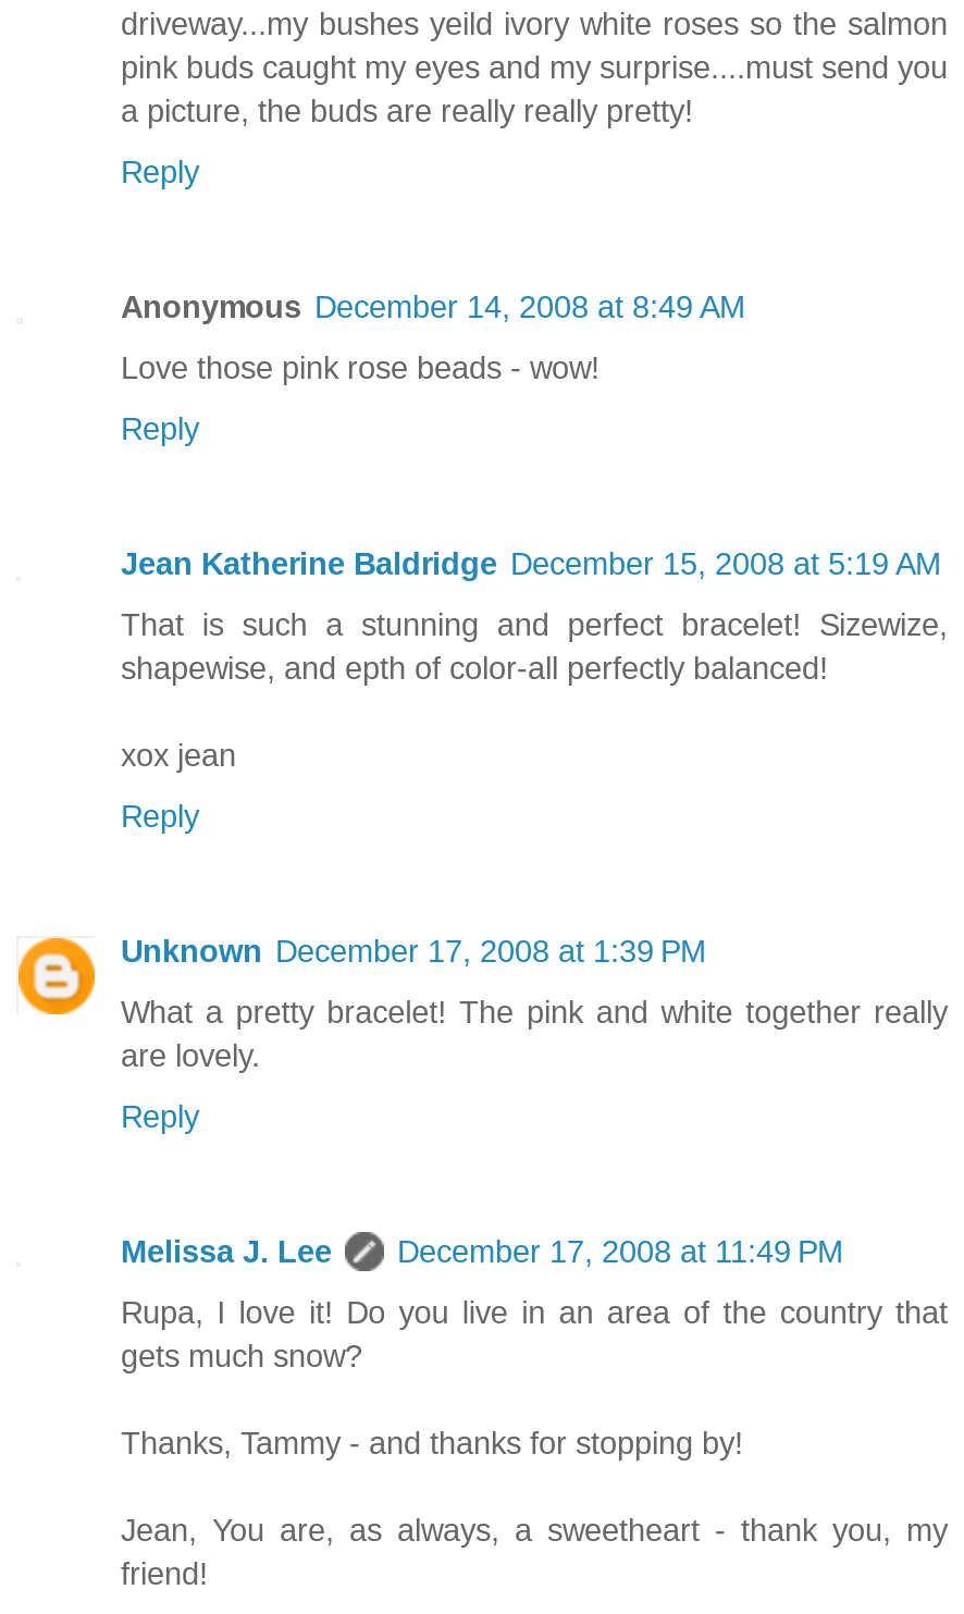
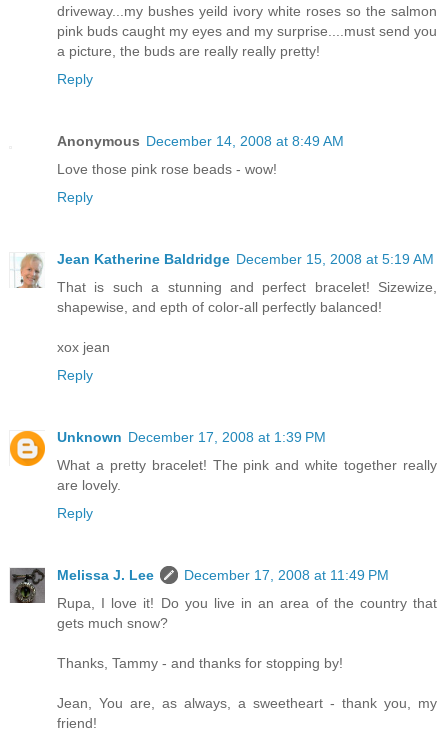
+ [image]

+ [image]
